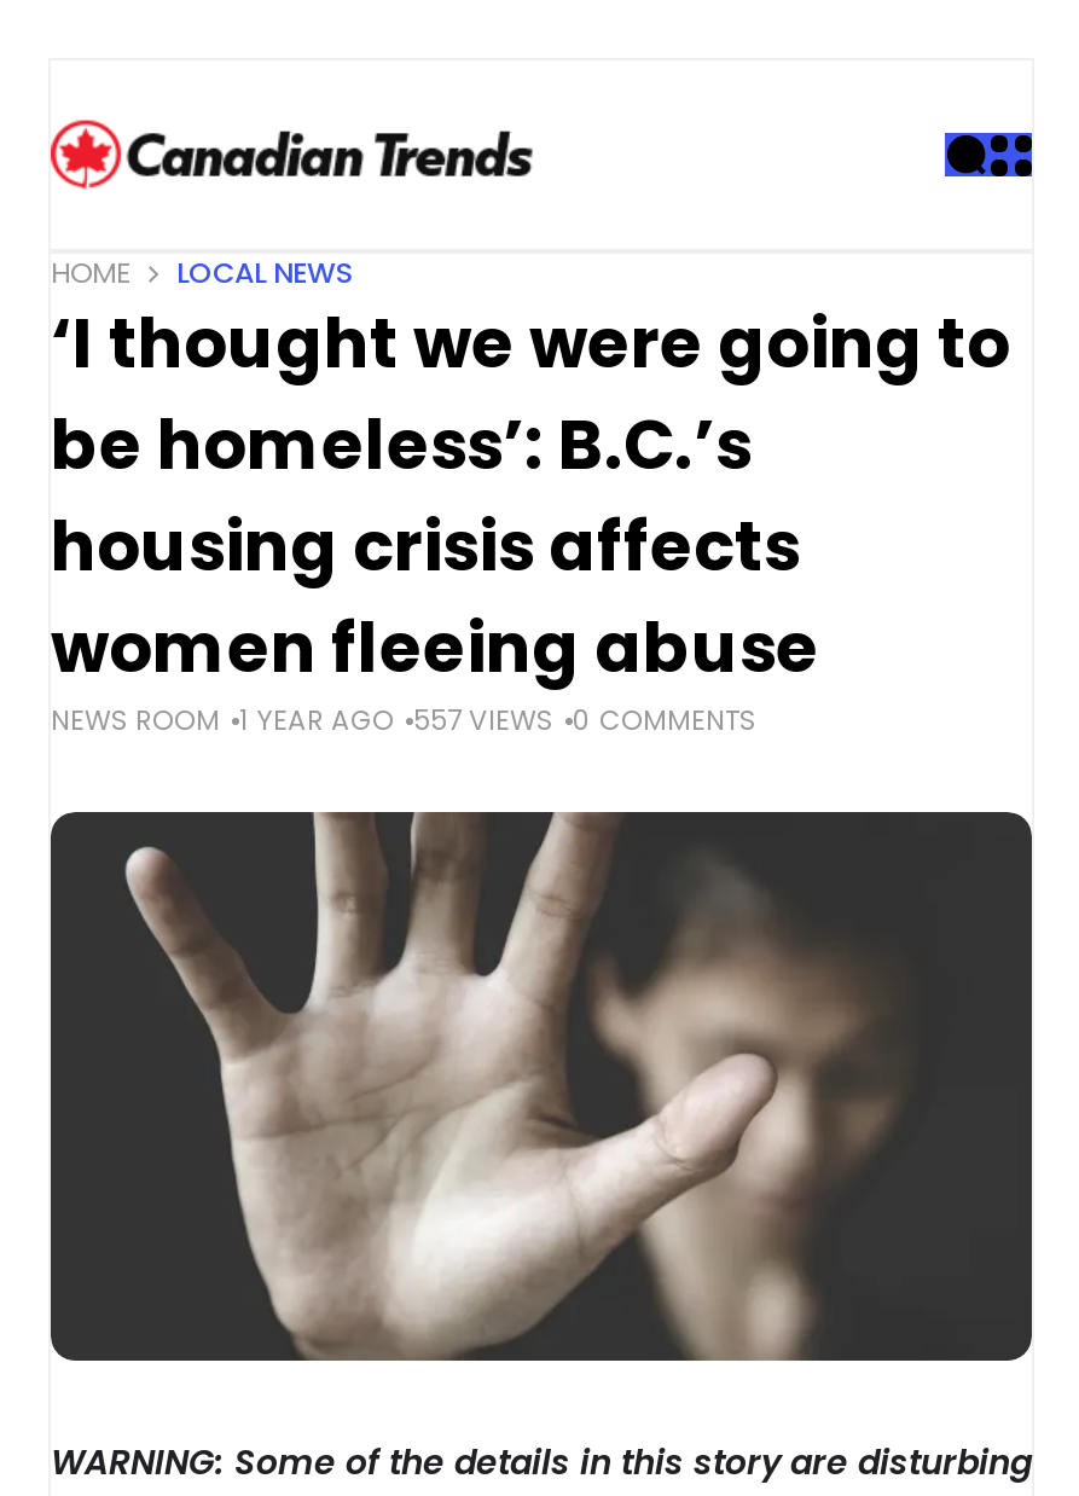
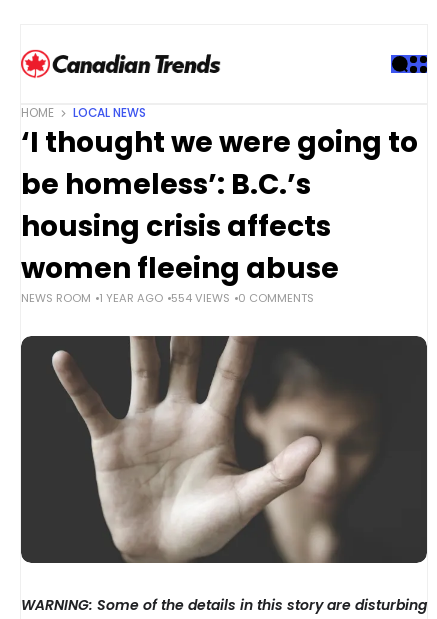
- NEWS ROOM 1 YEAR AGO 557 VIEWS 0 COMMENTS
+ NEWS ROOM 1 YEAR AGO 554 VIEWS 0 COMMENTS
